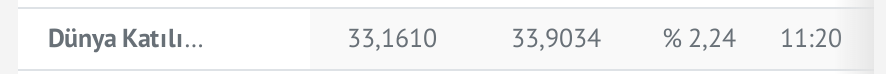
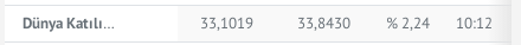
- 33,1610
+ 33,1019

- 33,9034
+ 33,8430

- 11:20
+ 10:12
